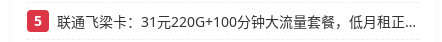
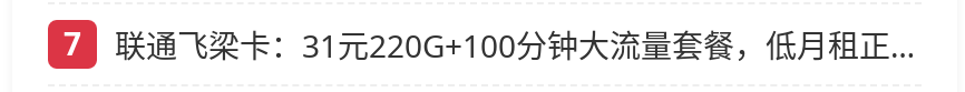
- 5
+ 7
